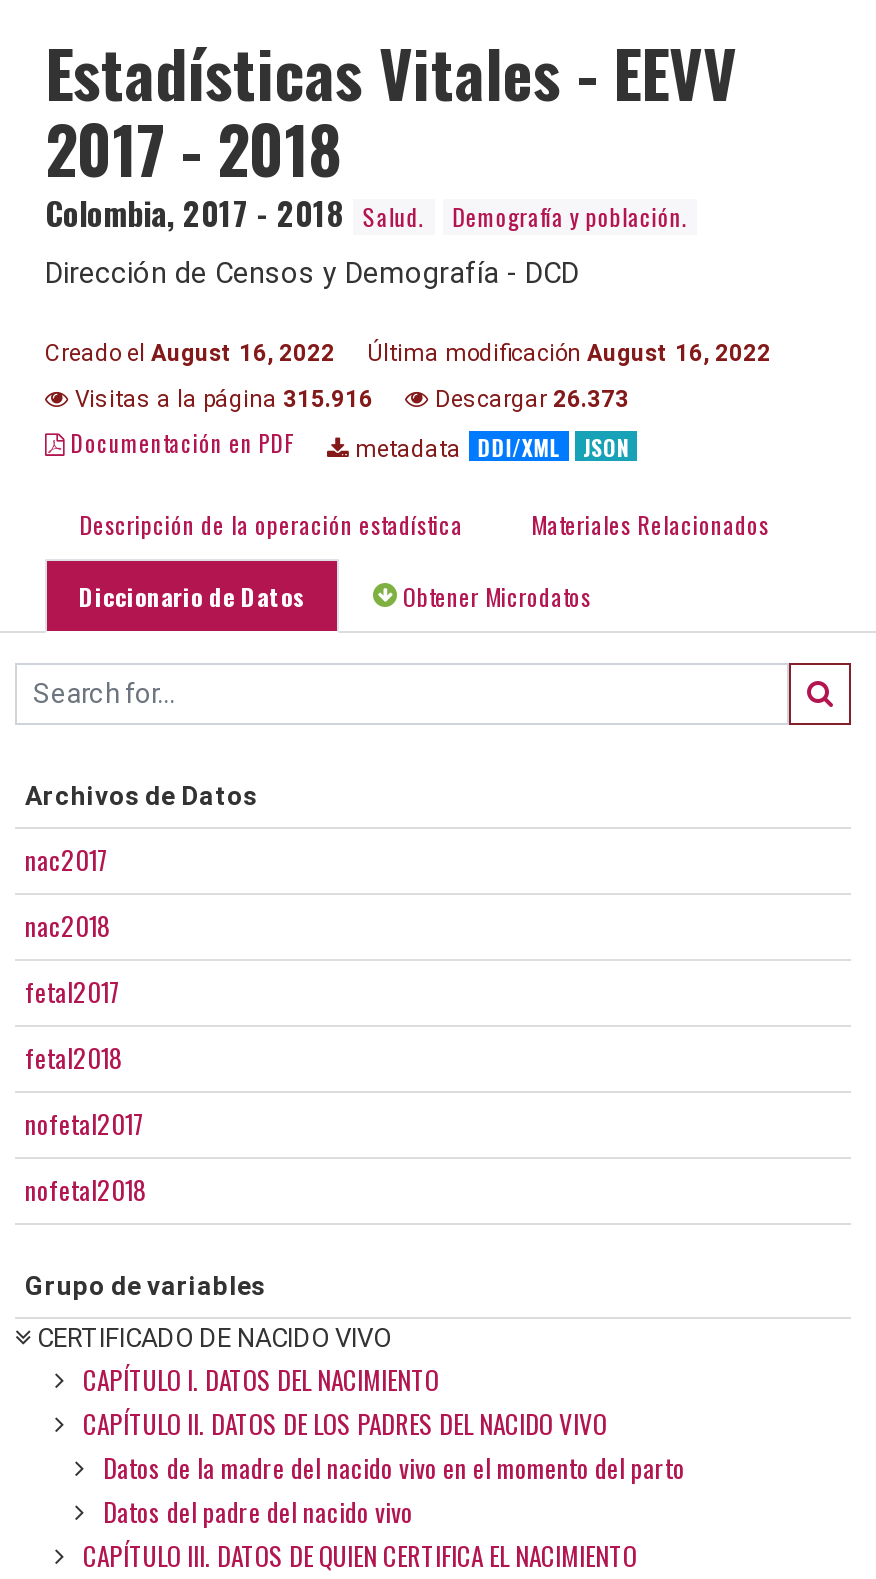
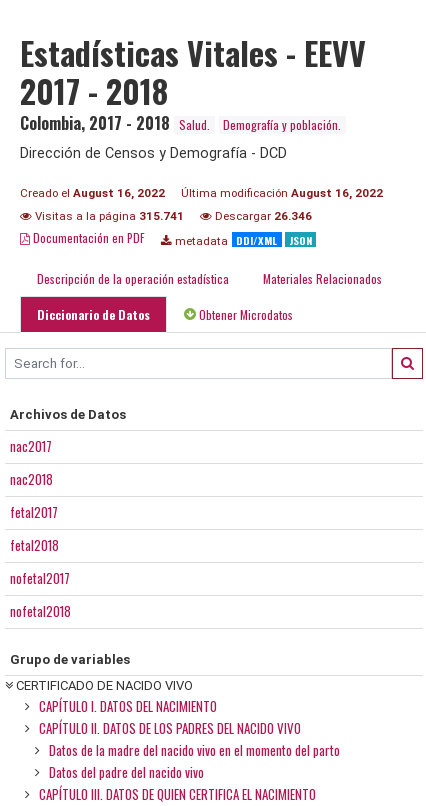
- Visitas a la página 315.916
+ Visitas a la página 315.741

- Descargar 26.373
+ Descargar 26.346
